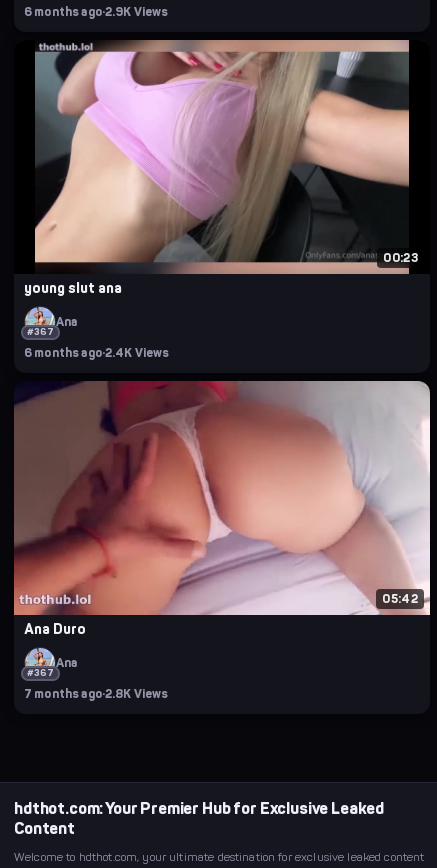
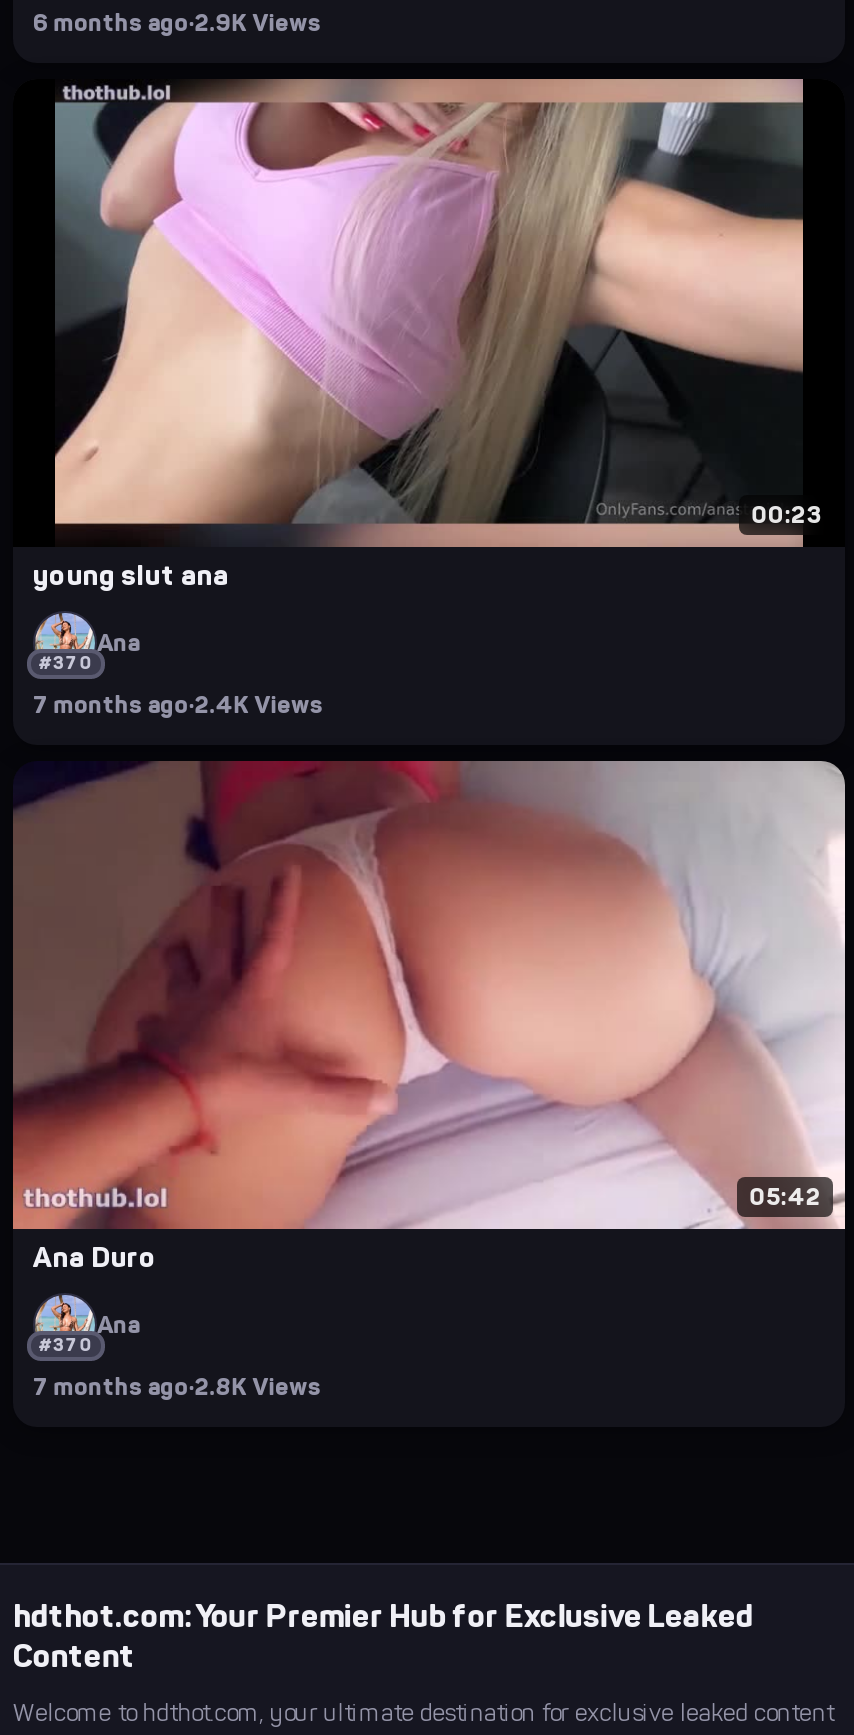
- #367
+ #370

- 6 months ago·2.4K Views
+ 7 months ago·2.4K Views

- #367
+ #370
